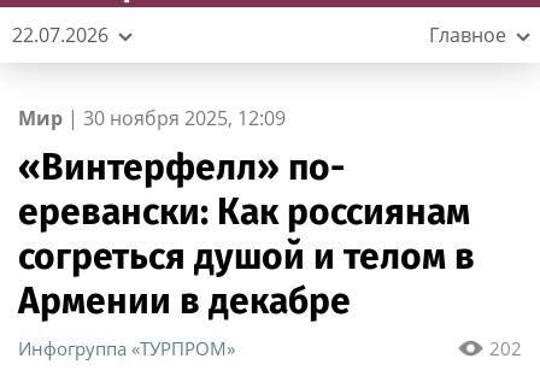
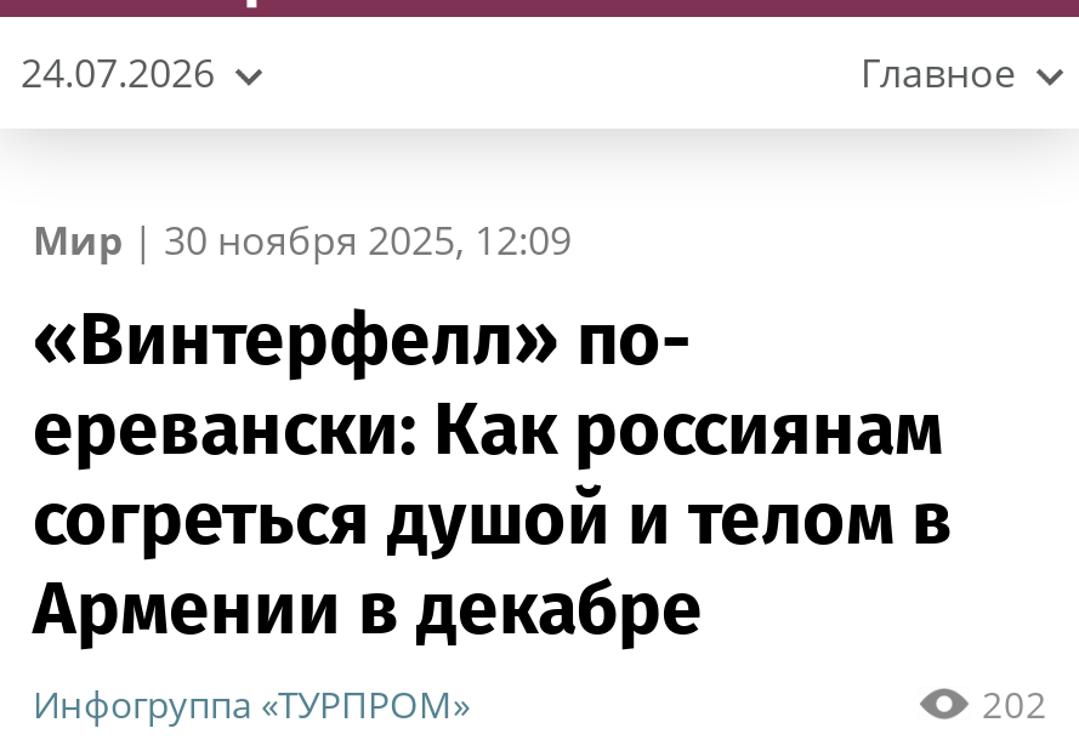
- 22.07.2026
+ 24.07.2026
